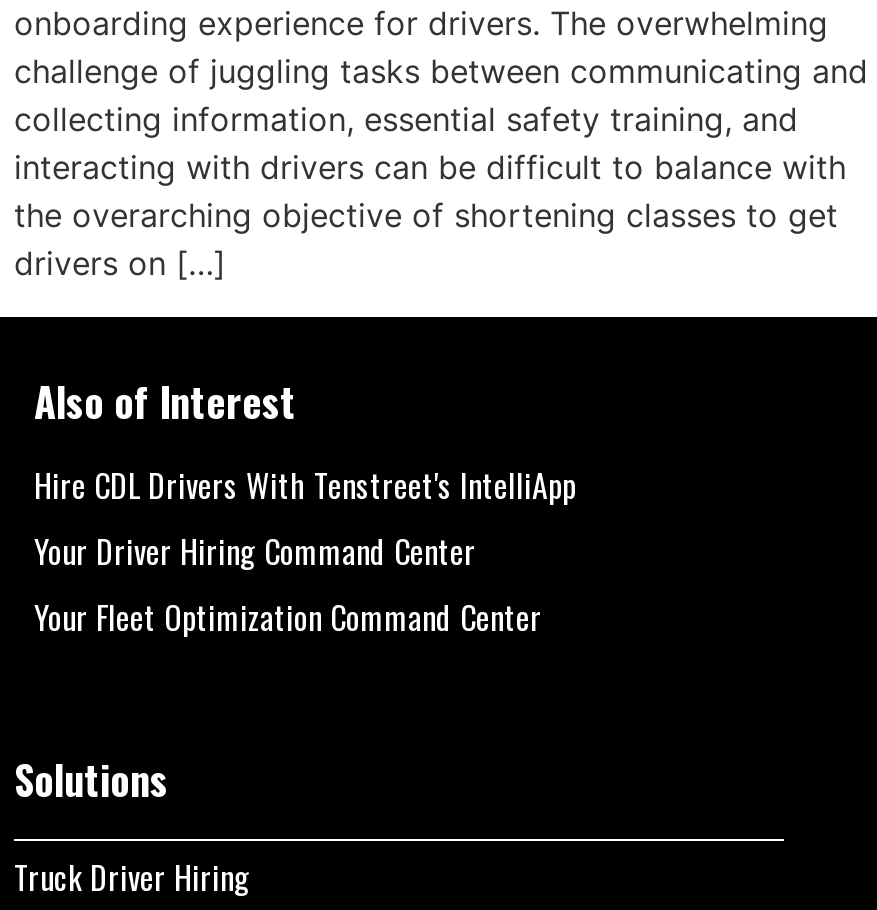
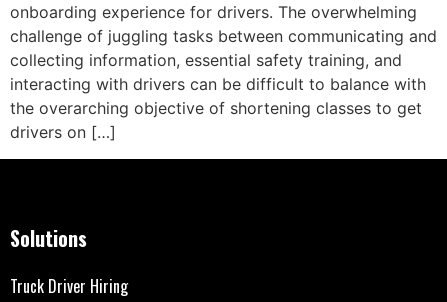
- Also of Interest
- Hire CDL Drivers With Tenstreet's IntelliApp
- Your Driver Hiring Command Center
- Your Fleet Optimization Command Center
